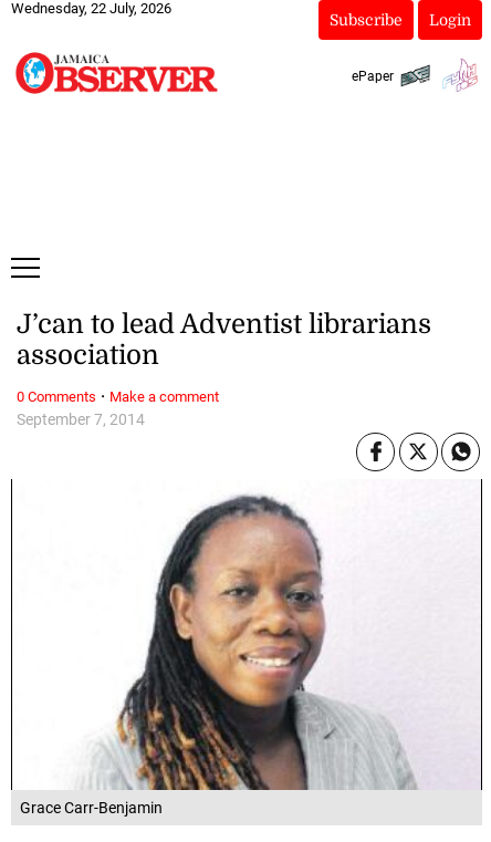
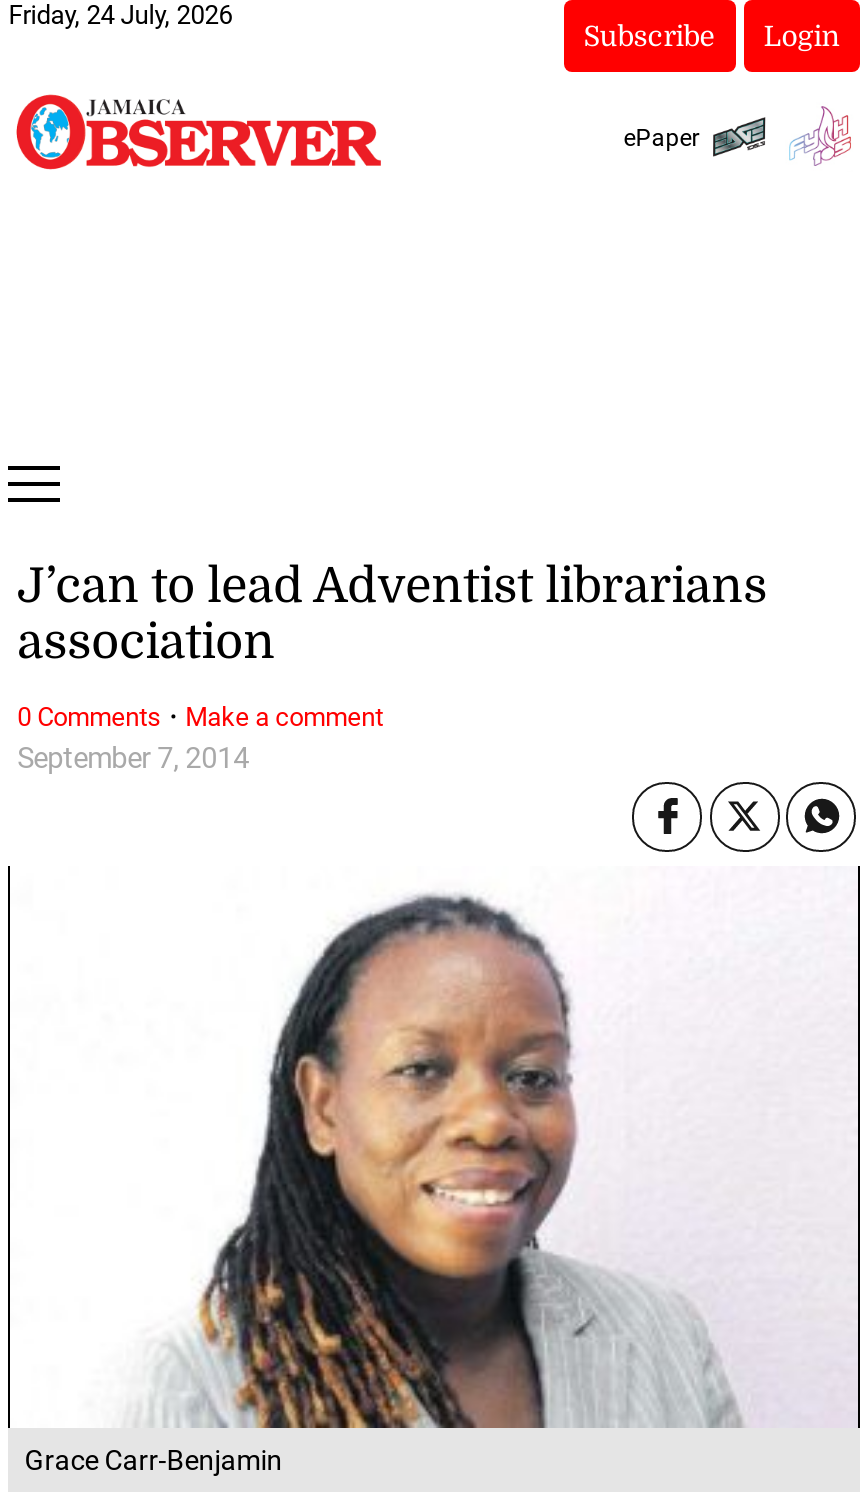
- Wednesday, 22 July, 2026
+ Friday, 24 July, 2026
